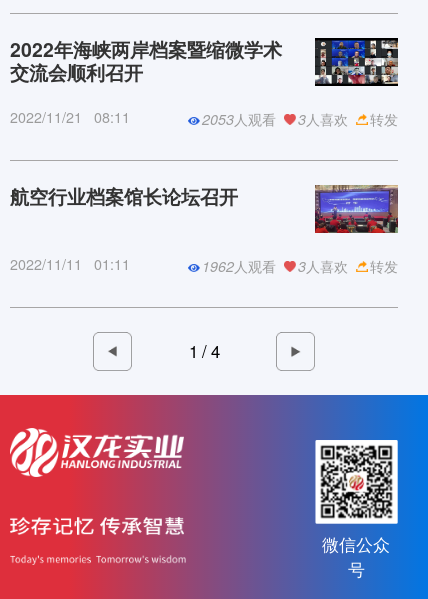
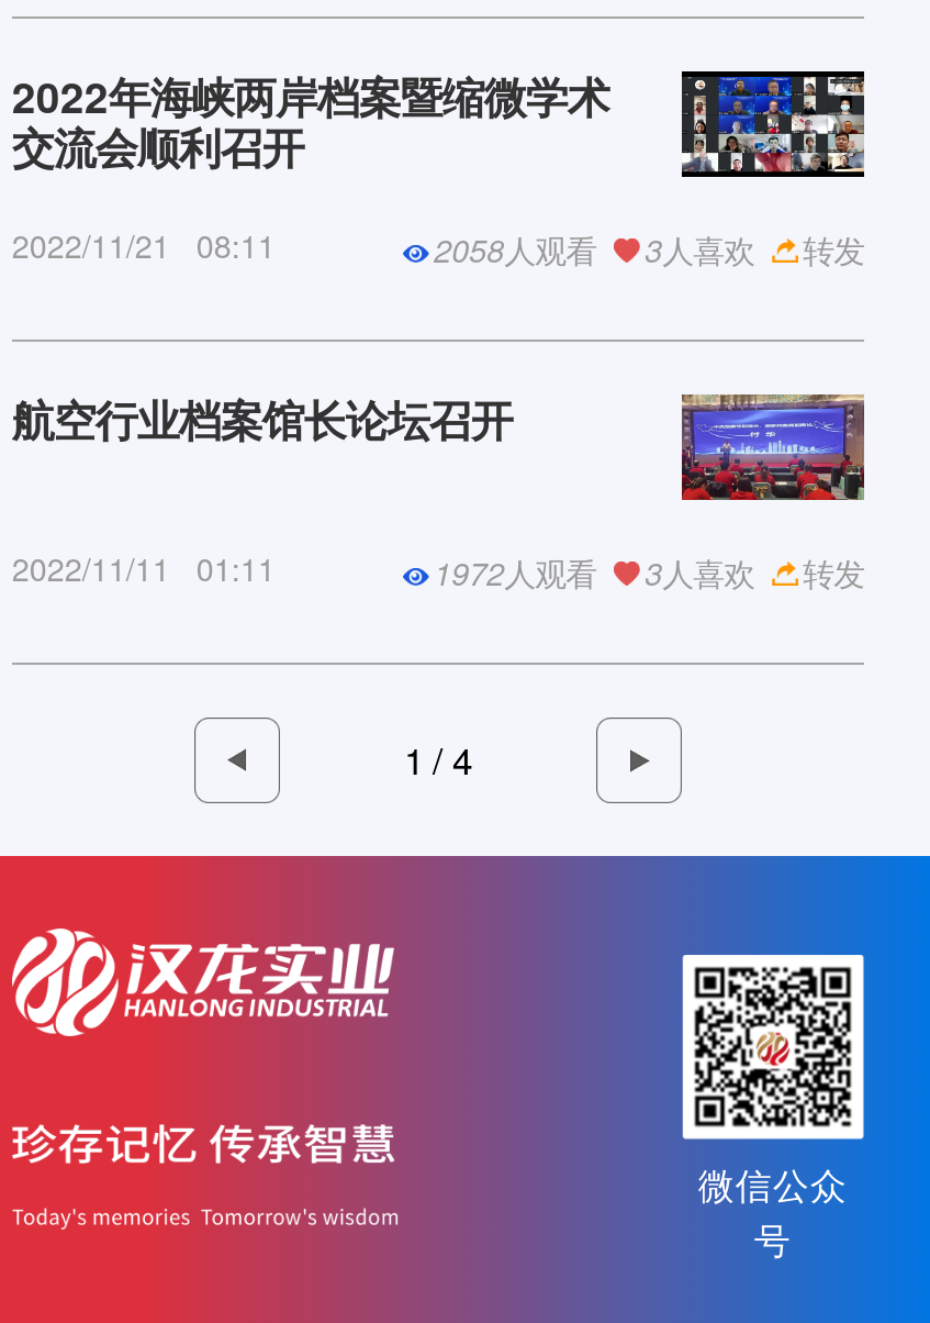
- 2053人观看 3人喜欢 转发
+ 2058人观看 3人喜欢 转发

- 1962人观看 3人喜欢 转发
+ 1972人观看 3人喜欢 转发
